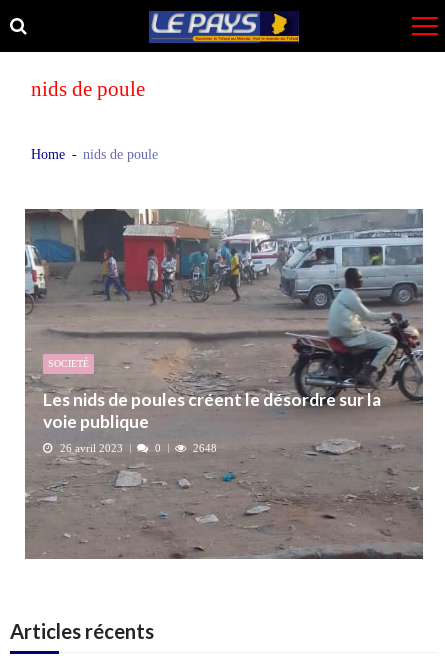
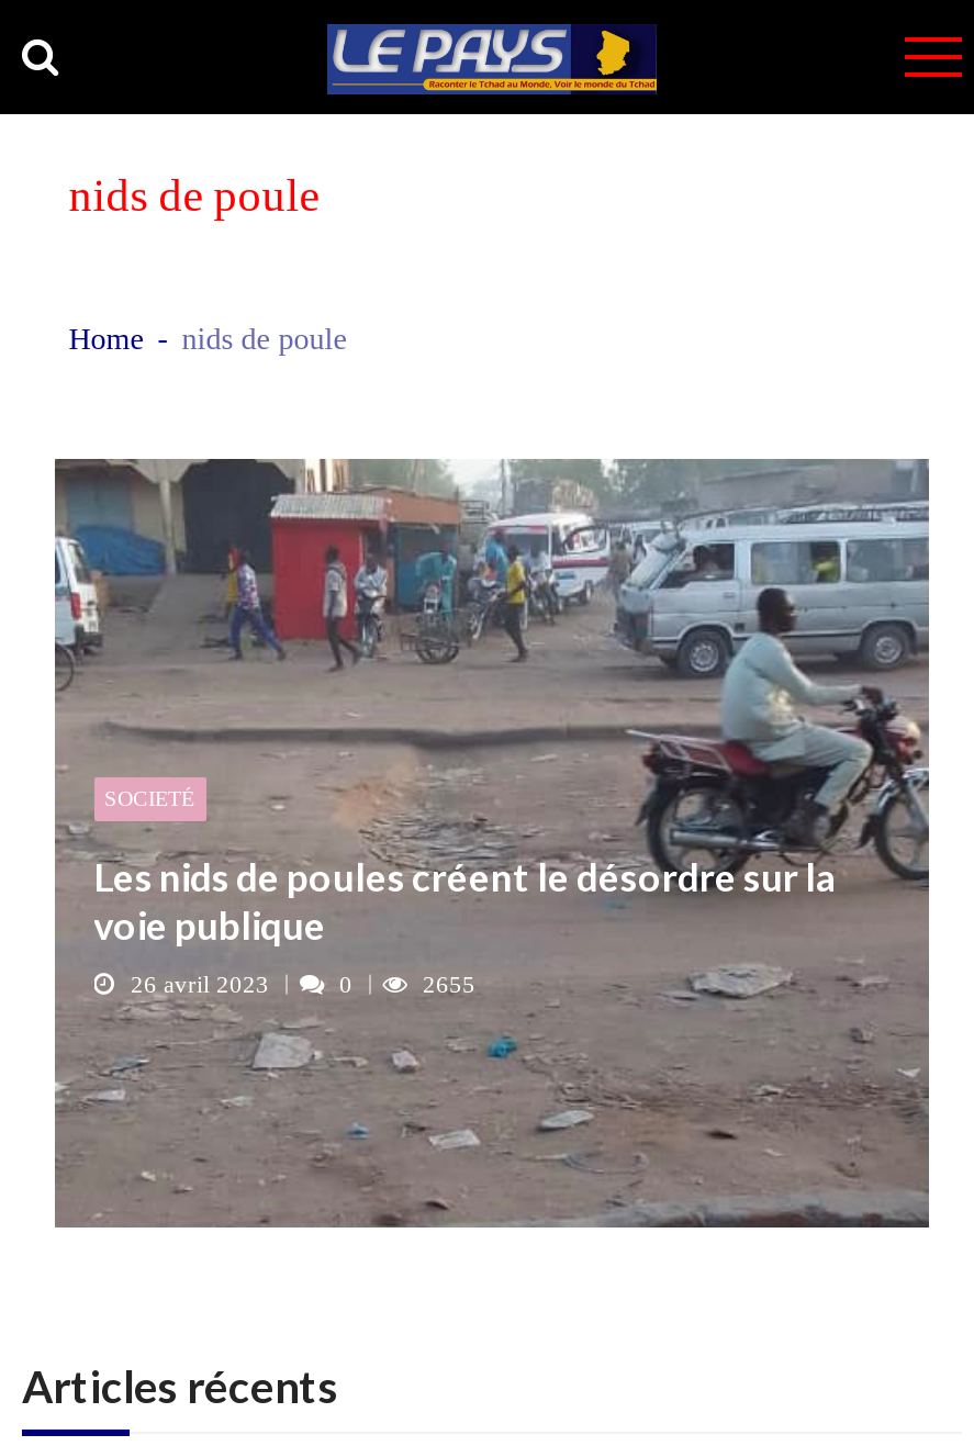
- 2648
+ 2655
